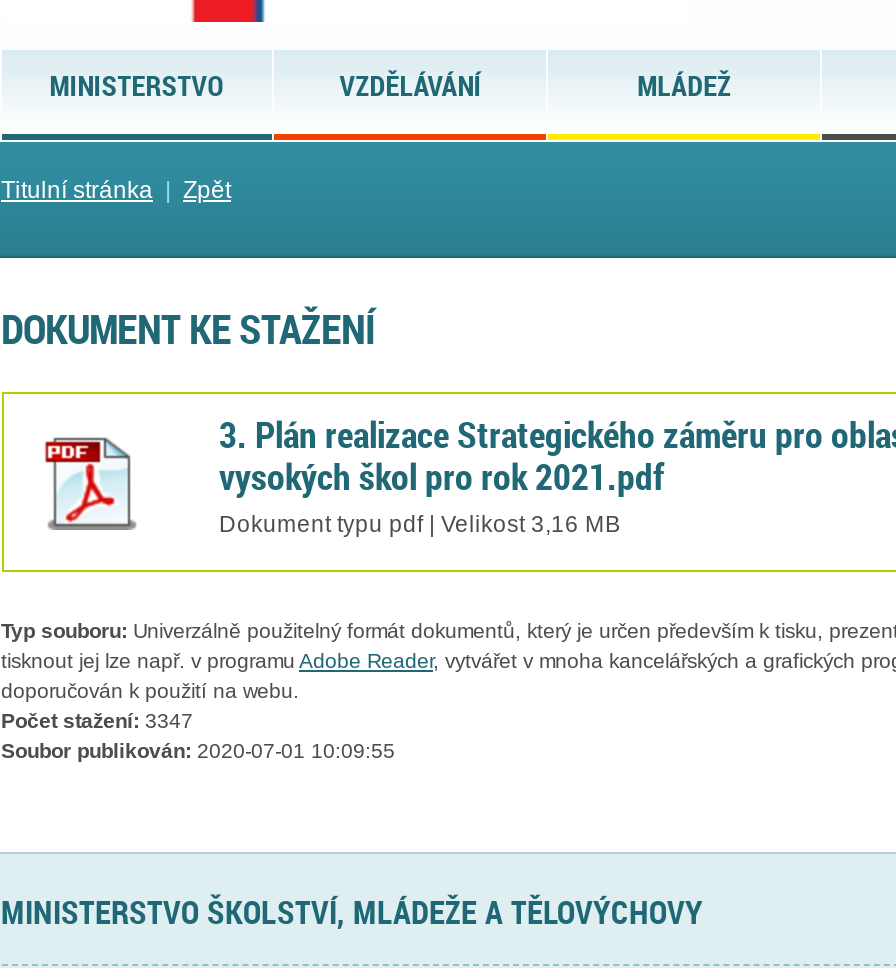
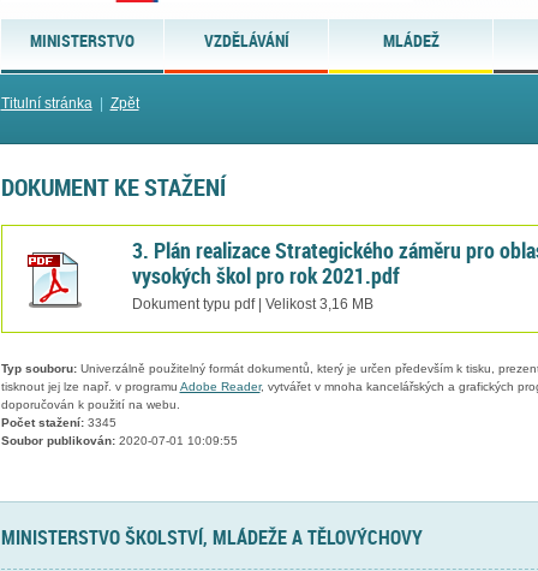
- Počet stažení: 3347
+ Počet stažení: 3345
